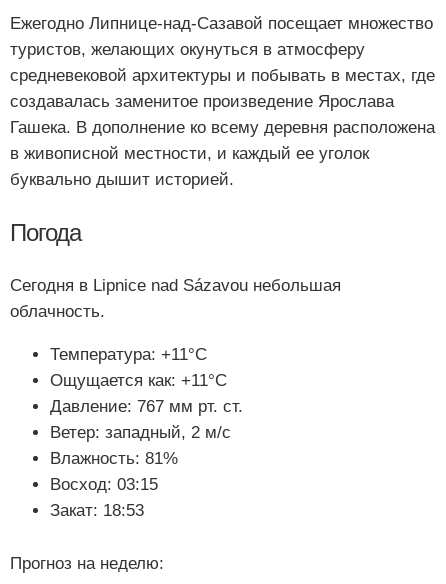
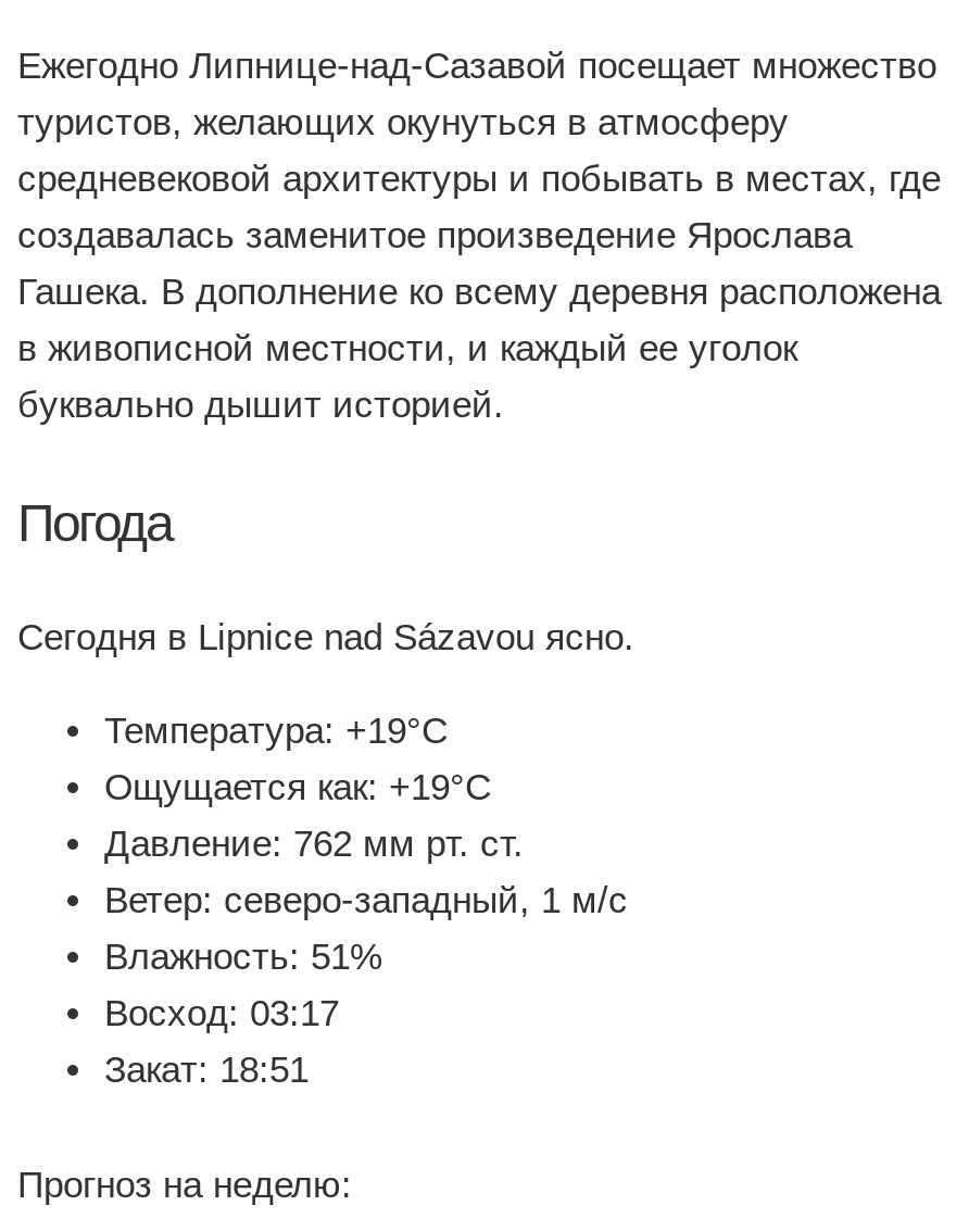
- Сегодня в Lipnice nad Sázavou небольшая
- облачность.
+ Сегодня в Lipnice nad Sázavou ясно.

- Температура: +11°C
- Ощущается как: +11°C
- Давление: 767 мм рт. ст.
- Ветер: западный, 2 м/с
- Влажность: 81%
- Восход: 03:15
- Закат: 18:53
+ Температура: +19°C
+ Ощущается как: +19°C
+ Давление: 762 мм рт. ст.
+ Ветер: северо-западный, 1 м/с
+ Влажность: 51%
+ Восход: 03:17
+ Закат: 18:51
